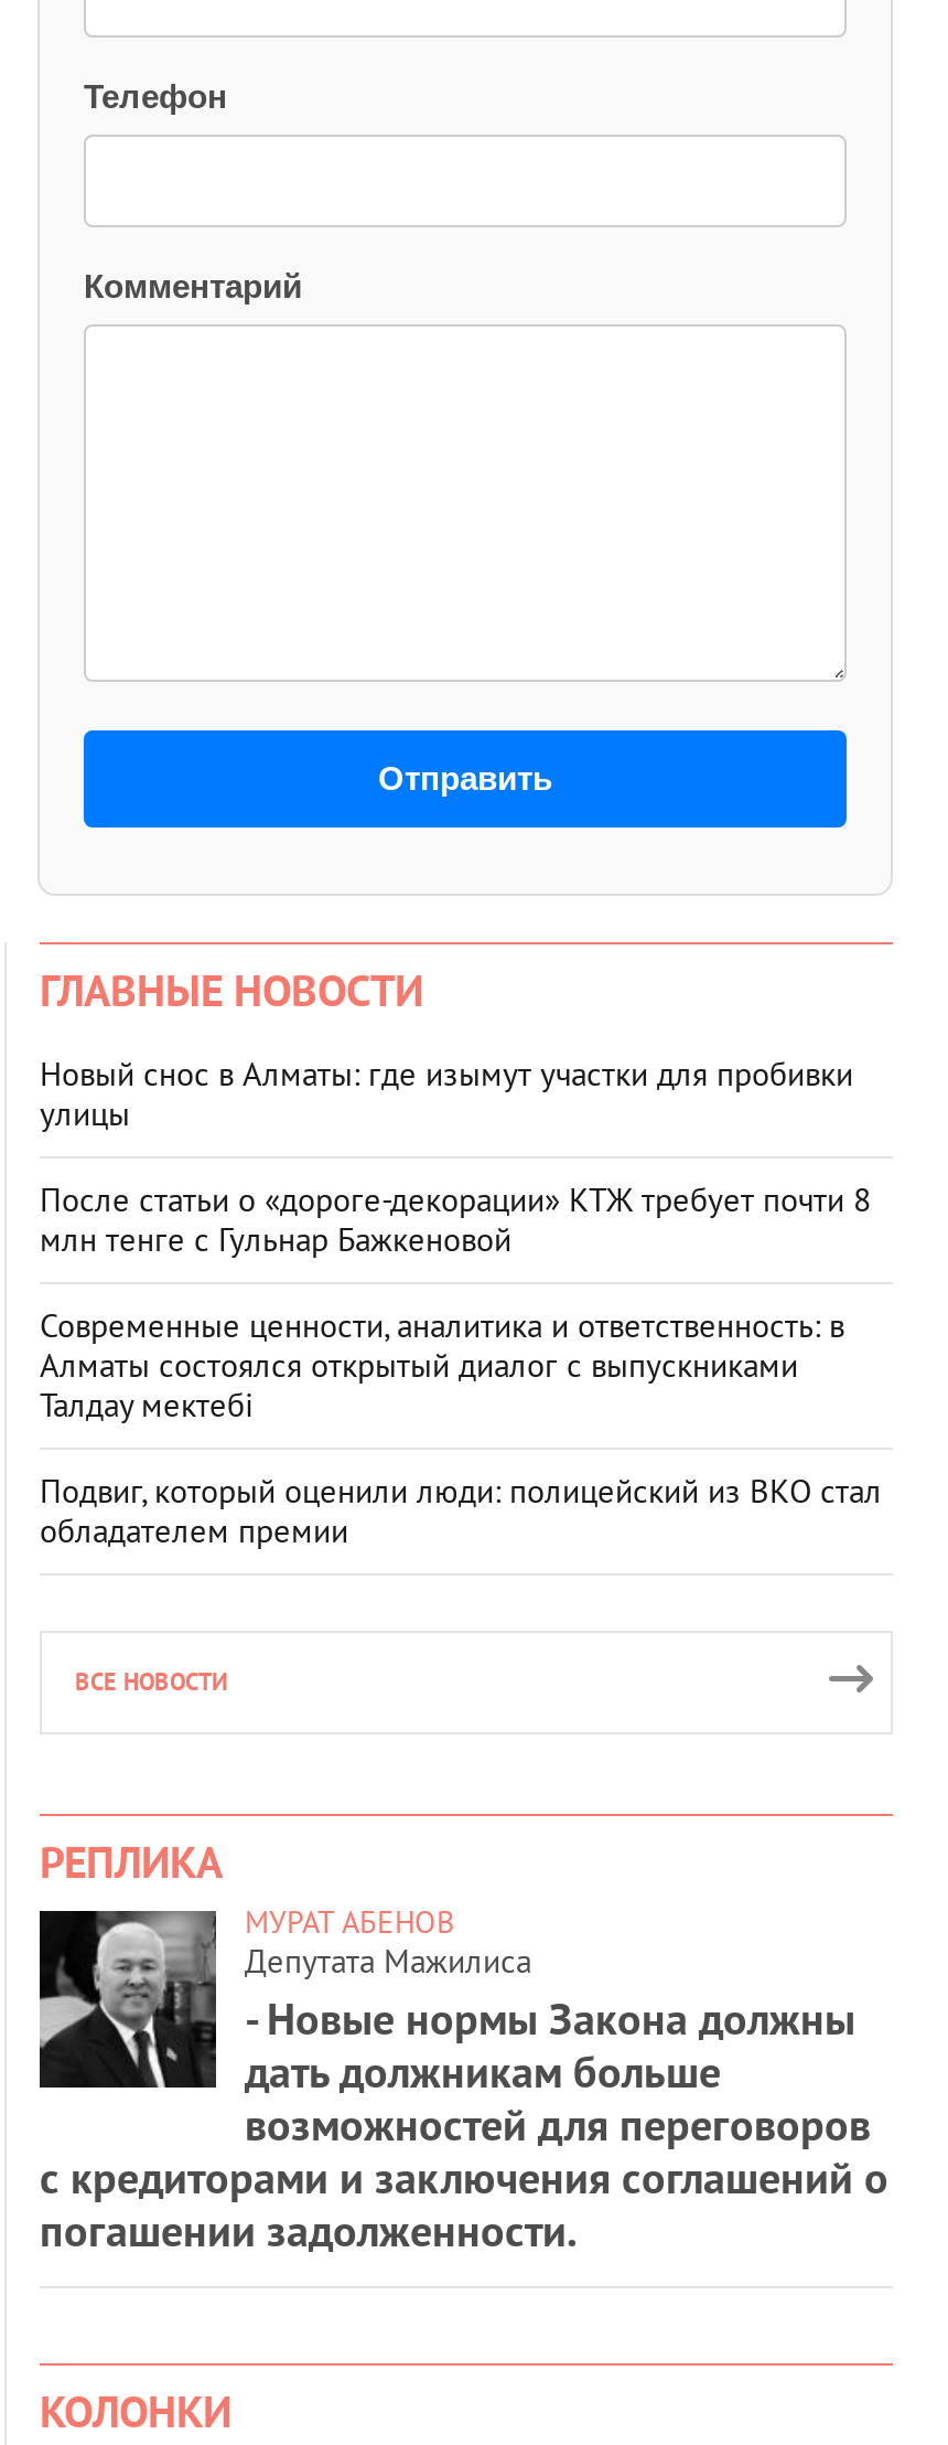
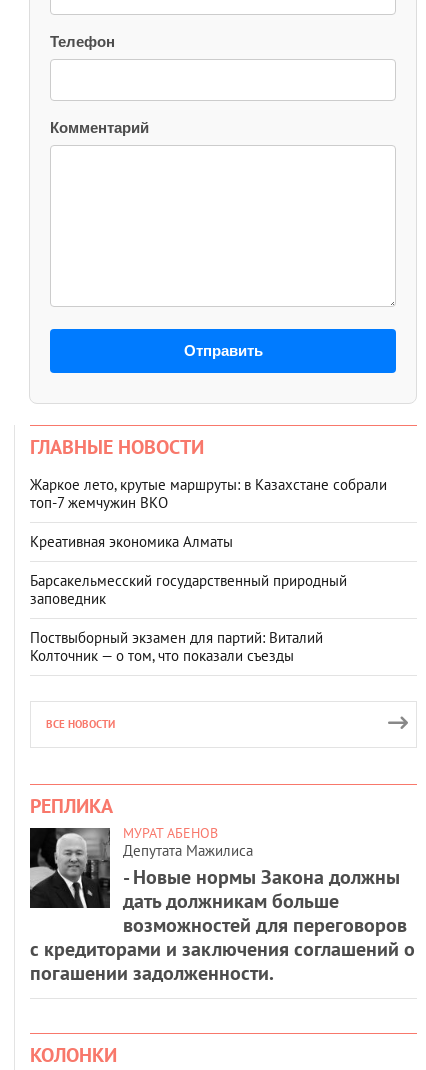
- Новый снос в Алматы: где изымут участки для пробивки
- улицы
+ Жаркое лето, крутые маршруты: в Казахстане собрали
+ топ‑7 жемчужин ВКО

- После статьи о «дороге-декорации» КТЖ требует почти 8
- млн тенге с Гульнар Бажкеновой
+ Креативная экономика Алматы

- Современные ценности, аналитика и ответственность: в
- Алматы состоялся открытый диалог с выпускниками
- Талдау мектебі
+ Барсакельмесский государственный природный
+ заповедник

- Подвиг, который оценили люди: полицейский из ВКО стал
- обладателем премии
+ Поствыборный экзамен для партий: Виталий
+ Колточник — о том, что показали съезды
